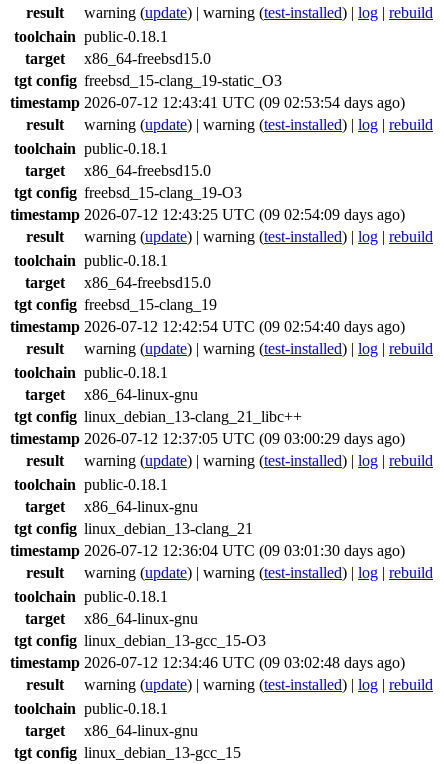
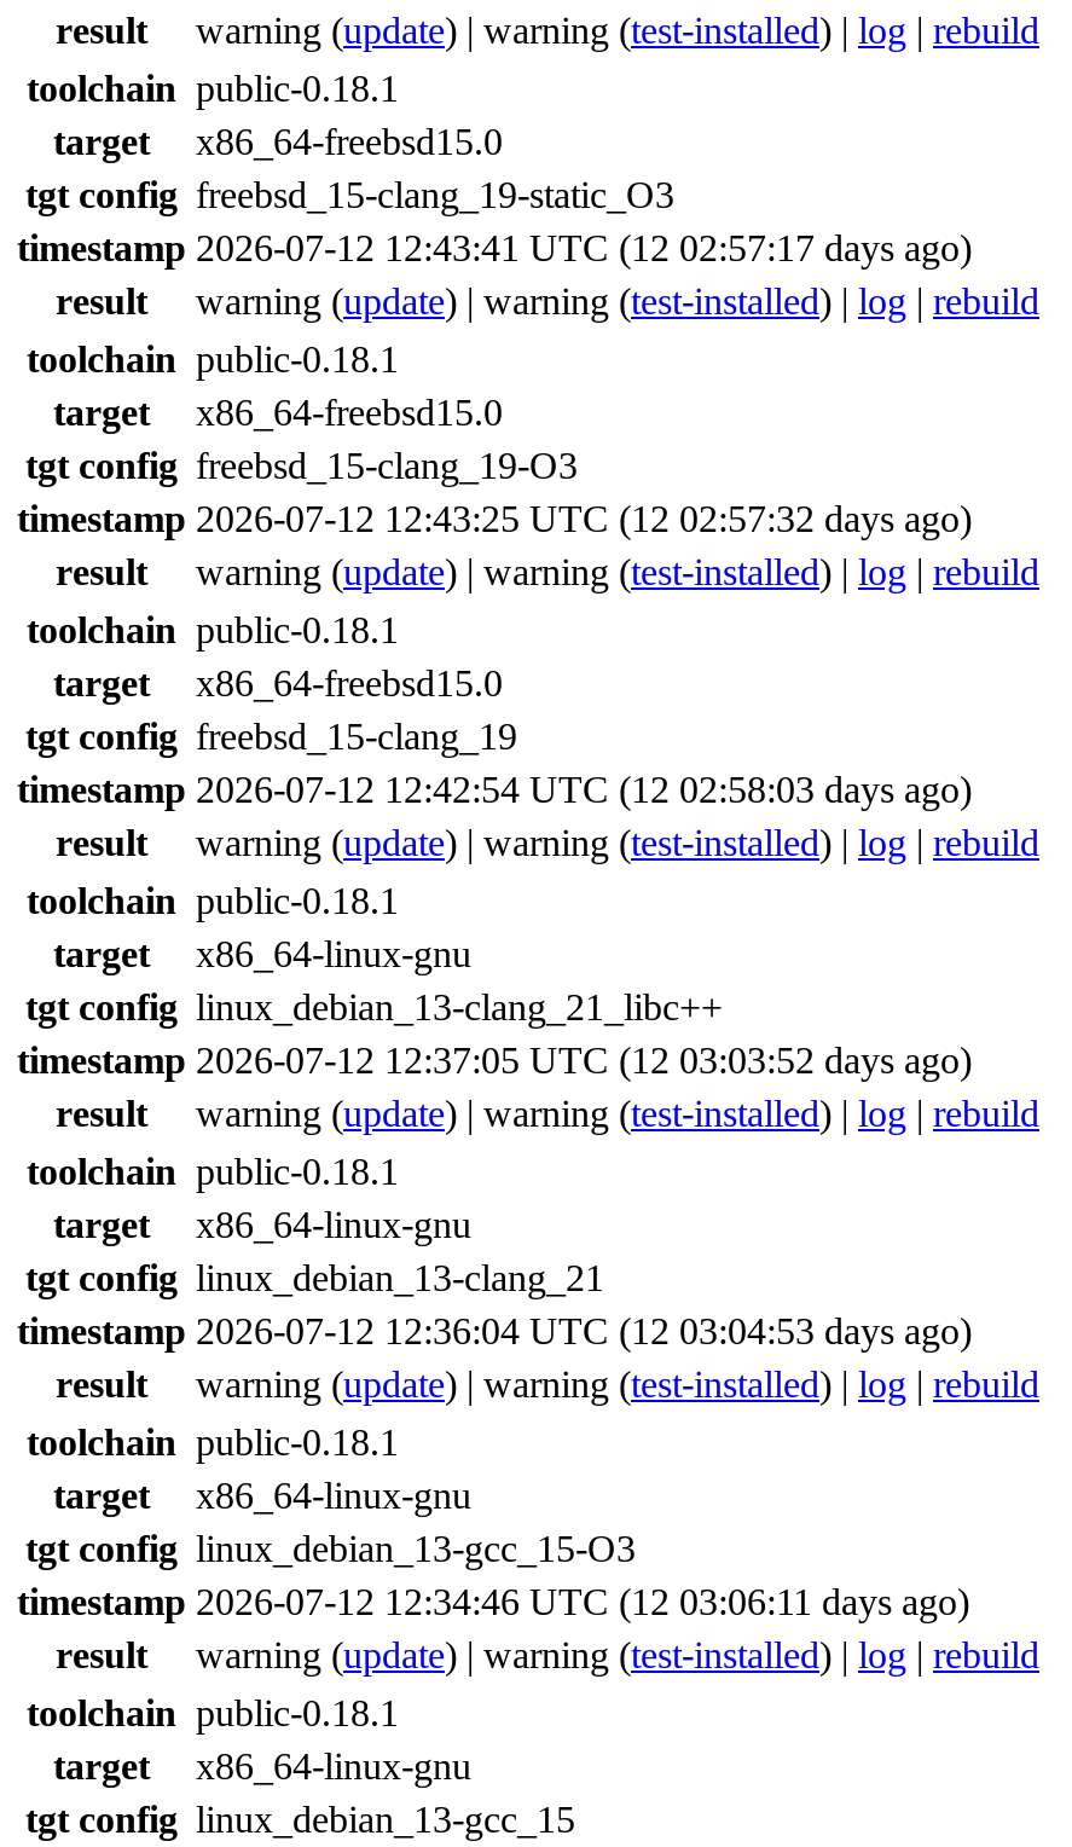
- timestamp 2026-07-12 12:43:41 UTC (09 02:53:54 days ago)
+ timestamp 2026-07-12 12:43:41 UTC (12 02:57:17 days ago)

- timestamp 2026-07-12 12:43:25 UTC (09 02:54:09 days ago)
+ timestamp 2026-07-12 12:43:25 UTC (12 02:57:32 days ago)

- timestamp 2026-07-12 12:42:54 UTC (09 02:54:40 days ago)
+ timestamp 2026-07-12 12:42:54 UTC (12 02:58:03 days ago)

- timestamp 2026-07-12 12:37:05 UTC (09 03:00:29 days ago)
+ timestamp 2026-07-12 12:37:05 UTC (12 03:03:52 days ago)

- timestamp 2026-07-12 12:36:04 UTC (09 03:01:30 days ago)
+ timestamp 2026-07-12 12:36:04 UTC (12 03:04:53 days ago)

- timestamp 2026-07-12 12:34:46 UTC (09 03:02:48 days ago)
+ timestamp 2026-07-12 12:34:46 UTC (12 03:06:11 days ago)
